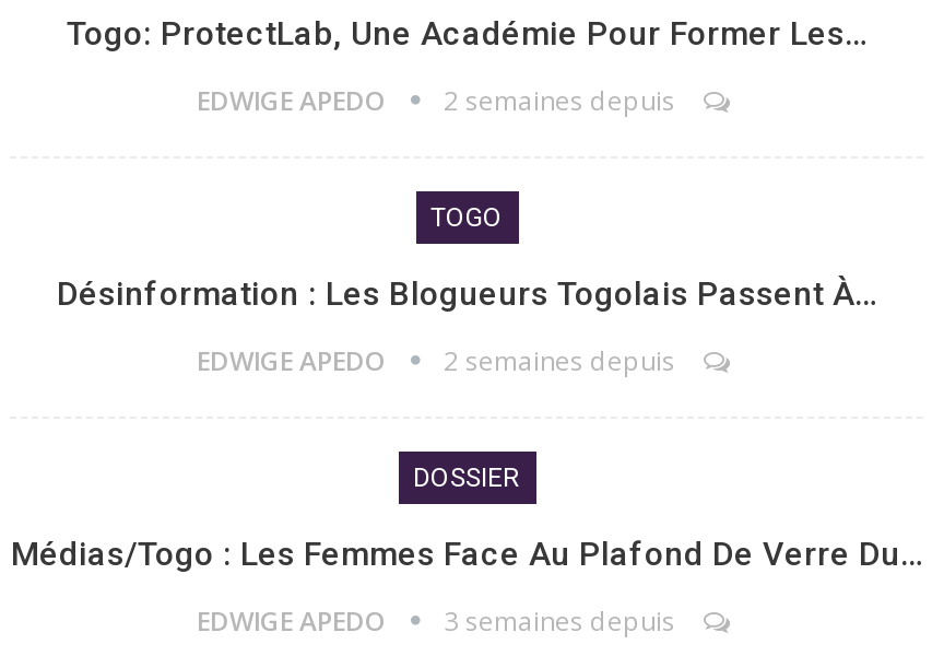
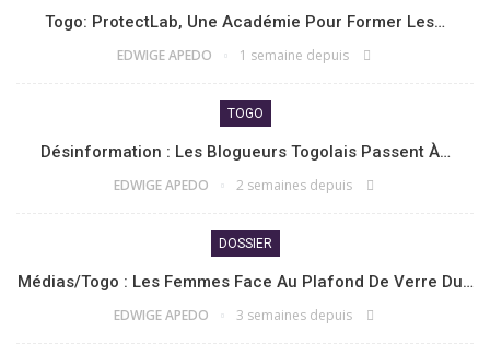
- 2 semaines depuis
+ 1 semaine depuis
